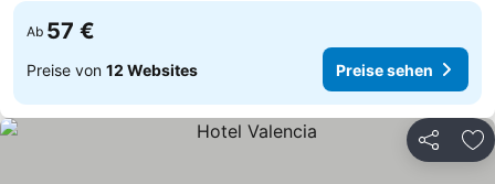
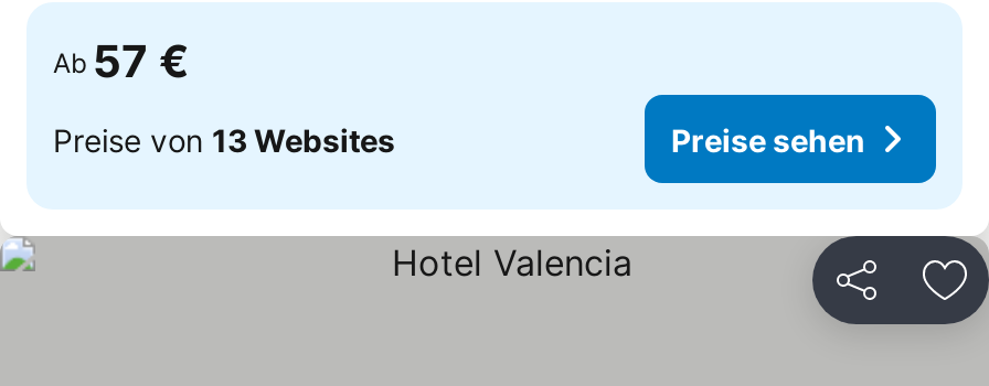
- Preise von 12 Websites
+ Preise von 13 Websites
